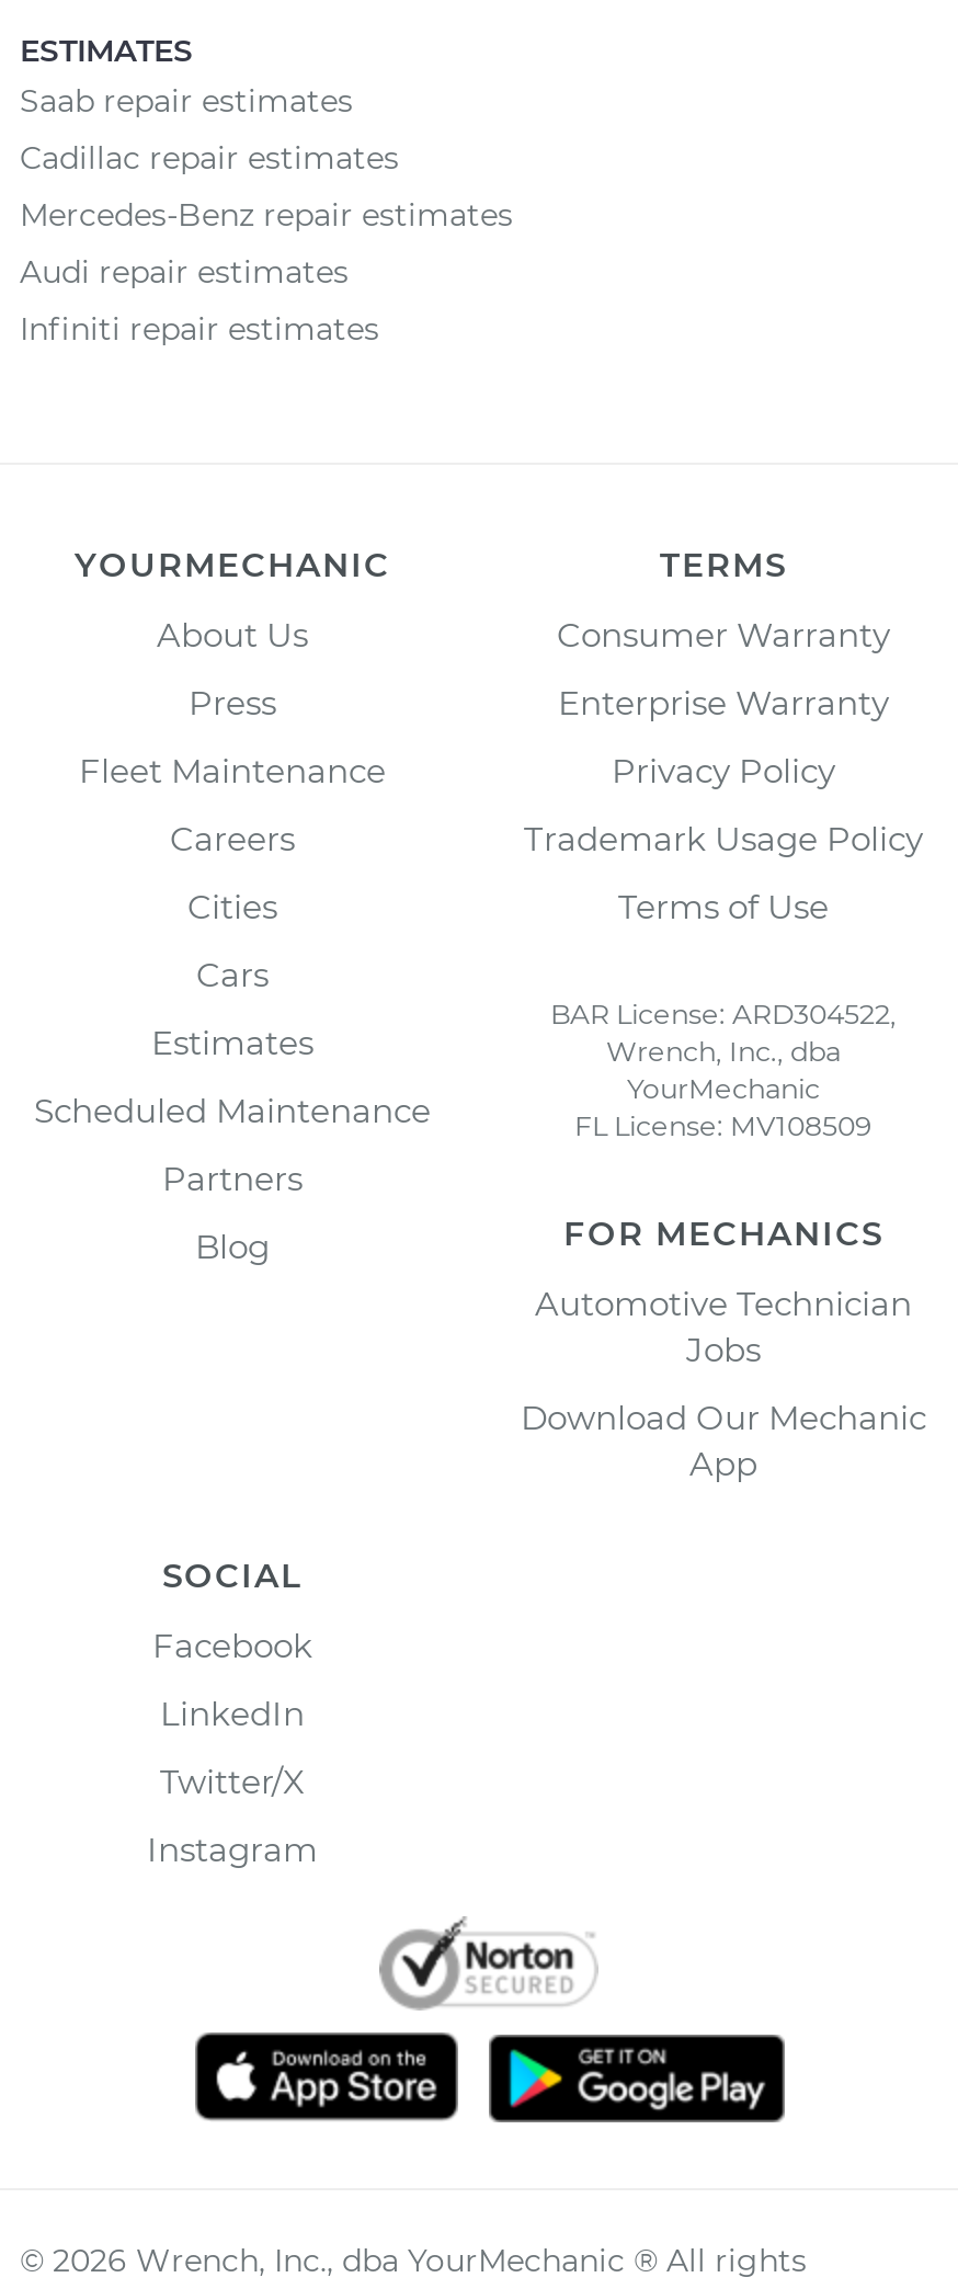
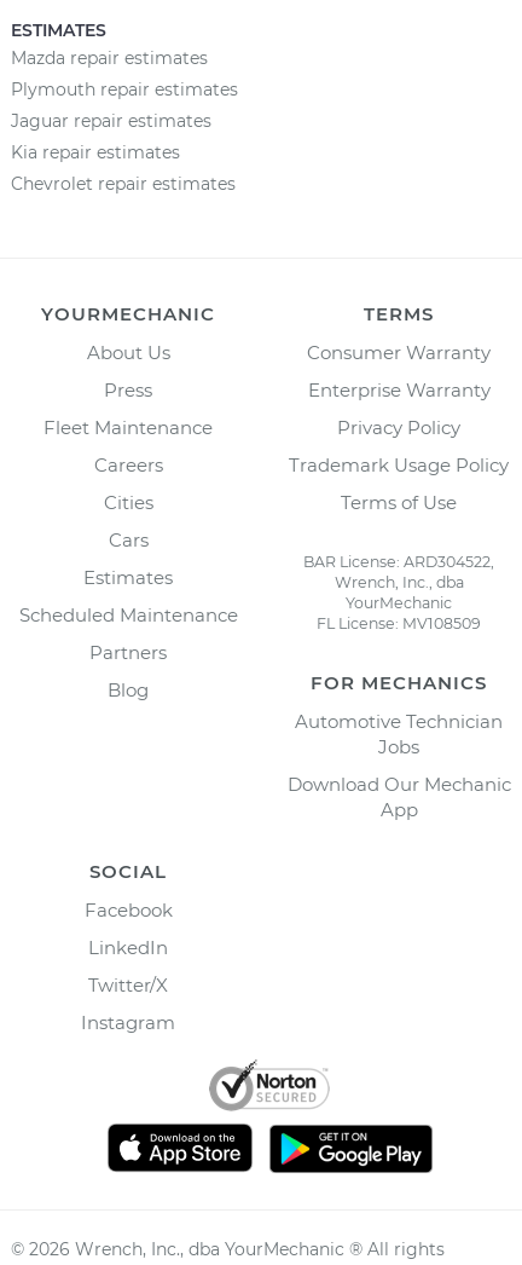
- Saab repair estimates
+ Mazda repair estimates

- Cadillac repair estimates
+ Plymouth repair estimates

- Mercedes-Benz repair estimates
+ Jaguar repair estimates

- Audi repair estimates
+ Kia repair estimates

- Infiniti repair estimates
+ Chevrolet repair estimates
